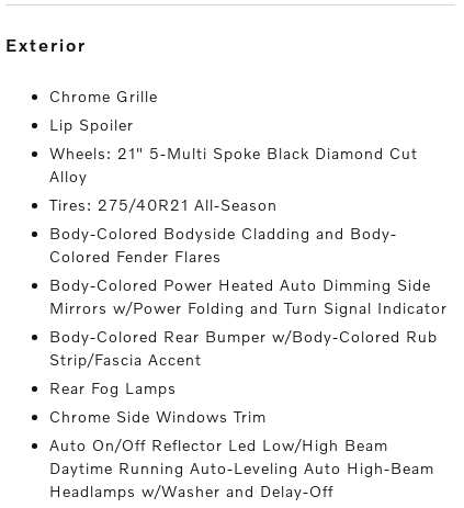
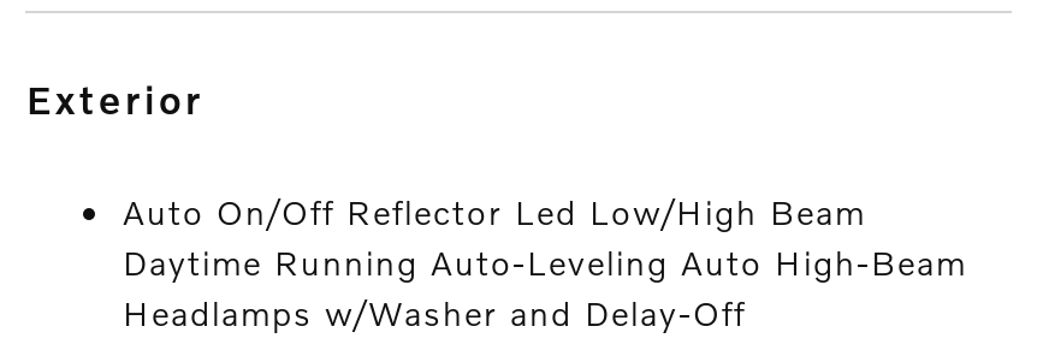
- Chrome Grille
- Lip Spoiler
- Wheels: 21" 5-Multi Spoke Black Diamond Cut
- Alloy
- Tires: 275/40R21 All-Season
- Body-Colored Bodyside Cladding and Body-
- Colored Fender Flares
- Body-Colored Power Heated Auto Dimming Side
- Mirrors w/Power Folding and Turn Signal Indicator
- Body-Colored Rear Bumper w/Body-Colored Rub
- Strip/Fascia Accent
- Rear Fog Lamps
- Chrome Side Windows Trim
